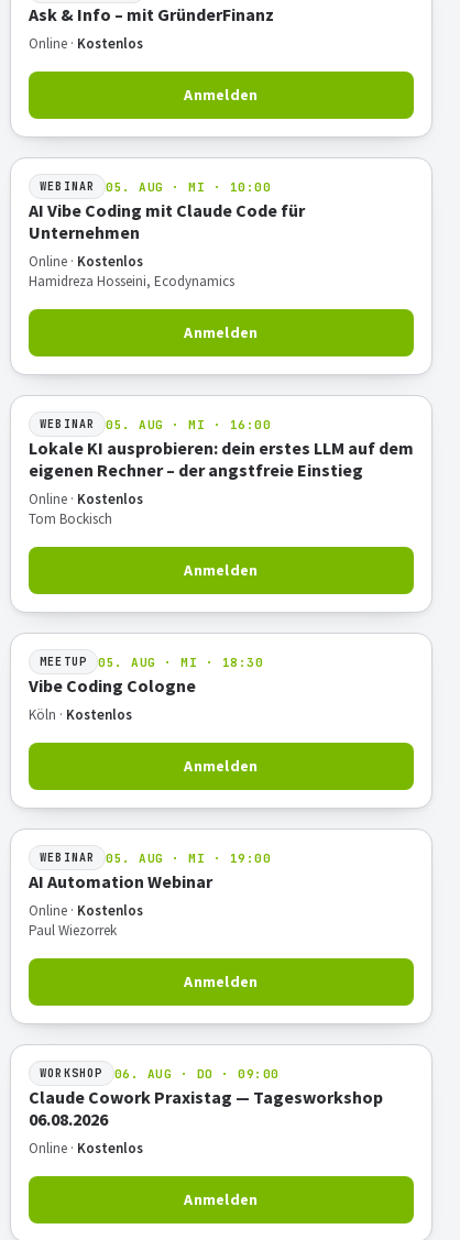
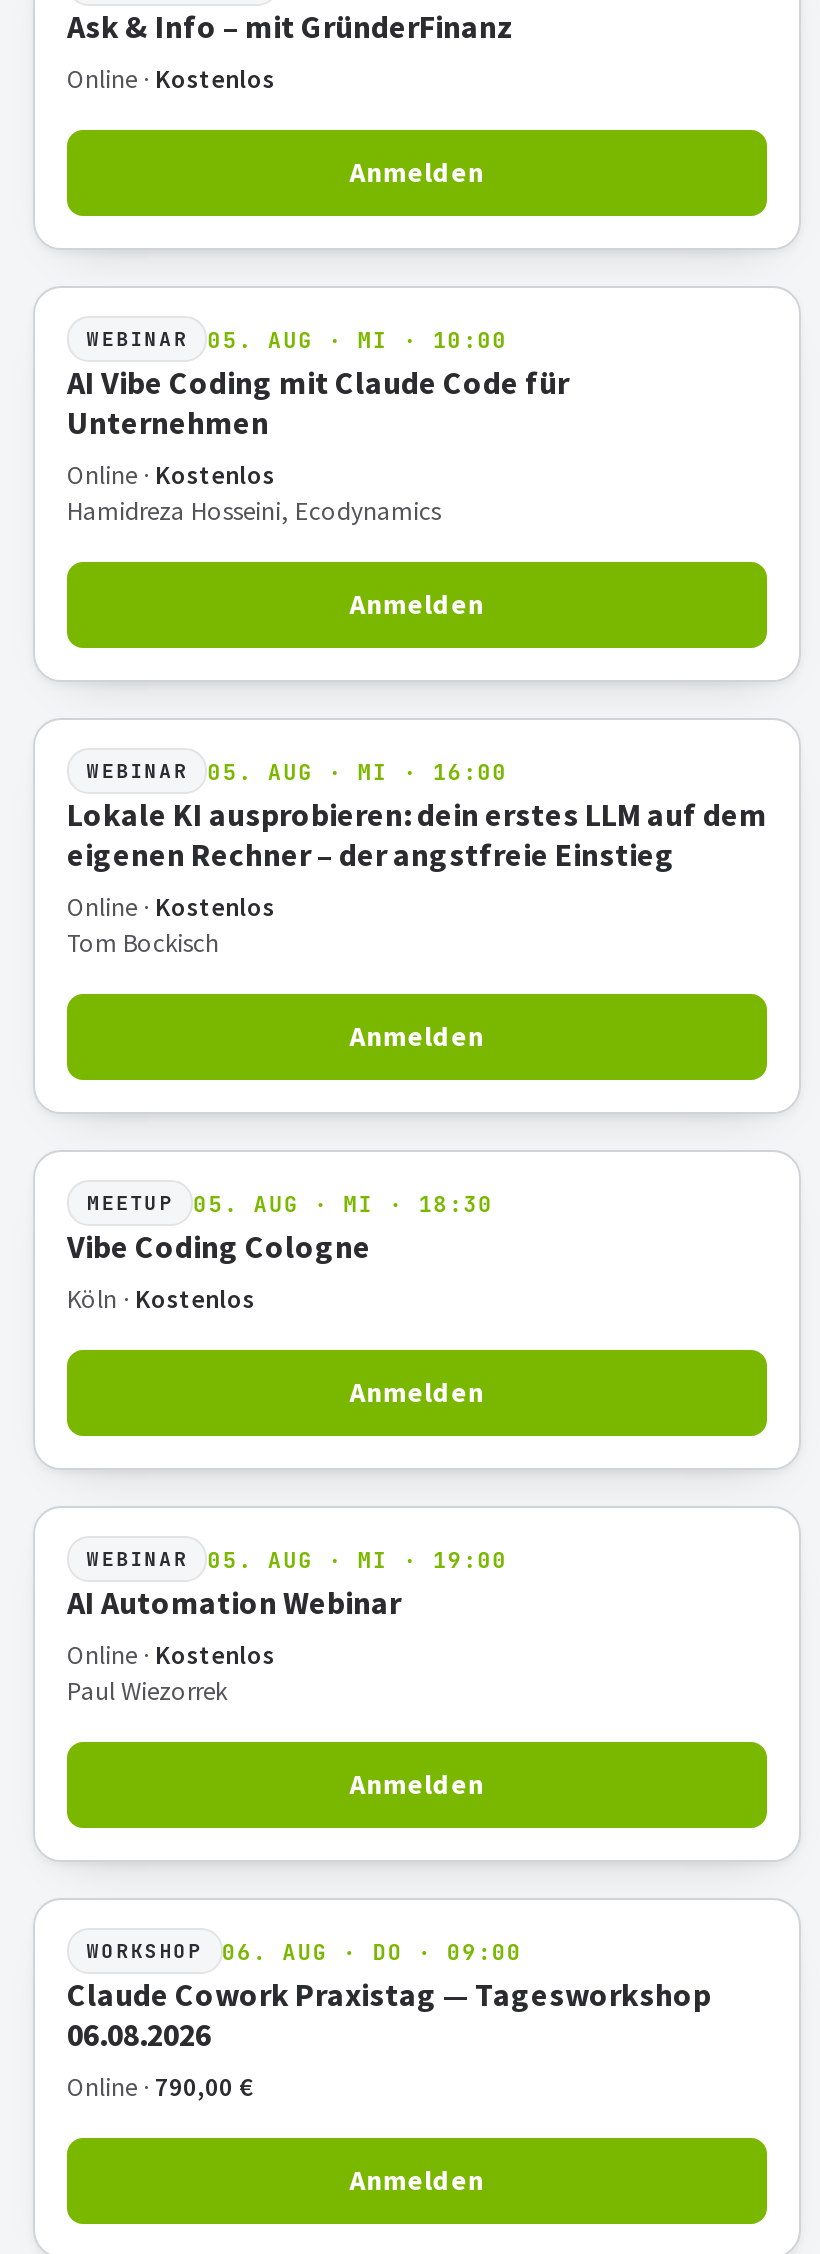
- Online · Kostenlos
+ Online · 790,00 €
